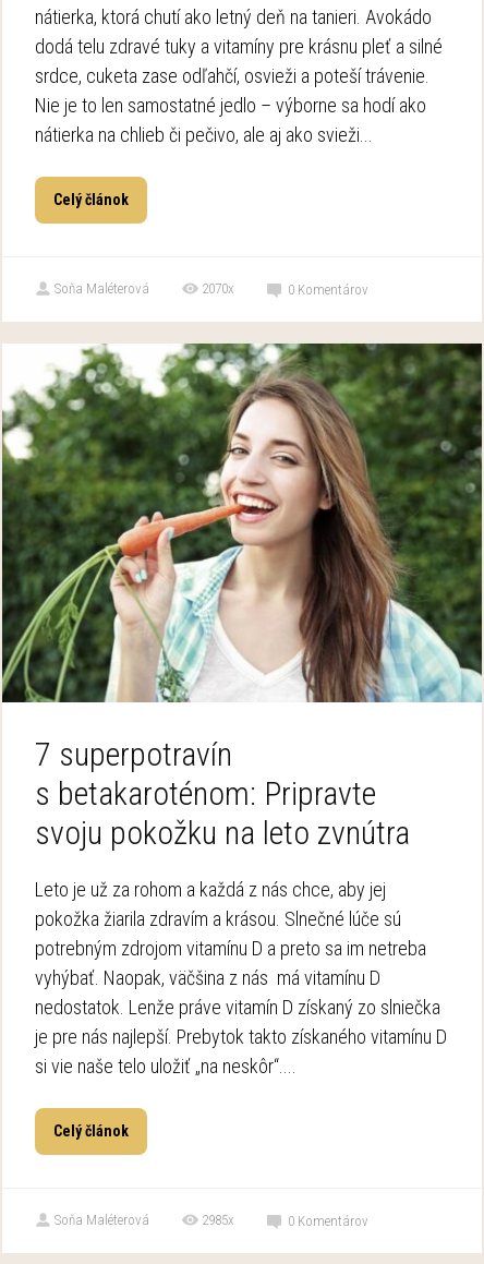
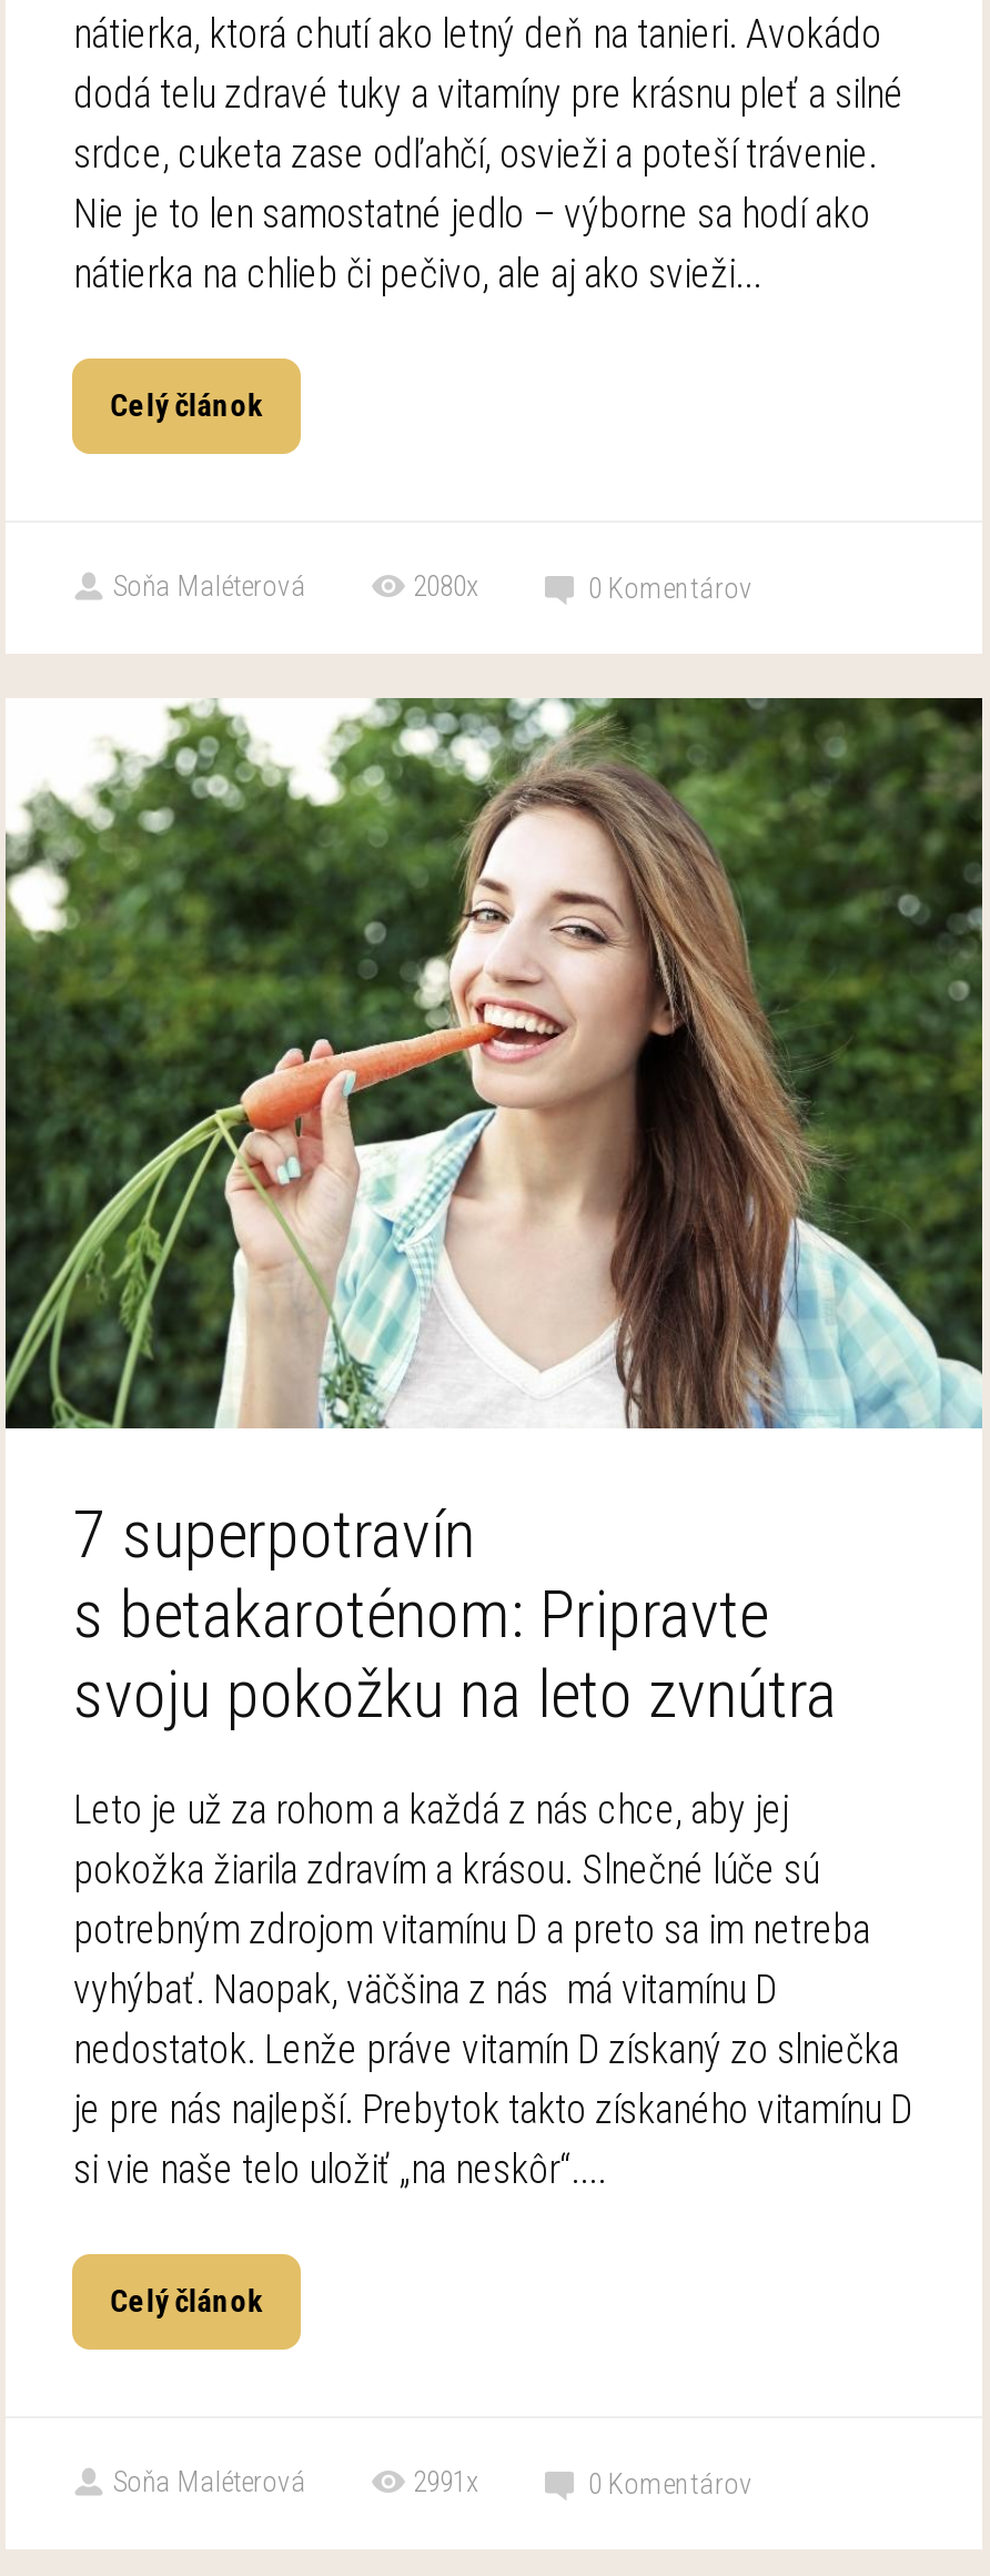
- 2070x
+ 2080x

- 2985x
+ 2991x
